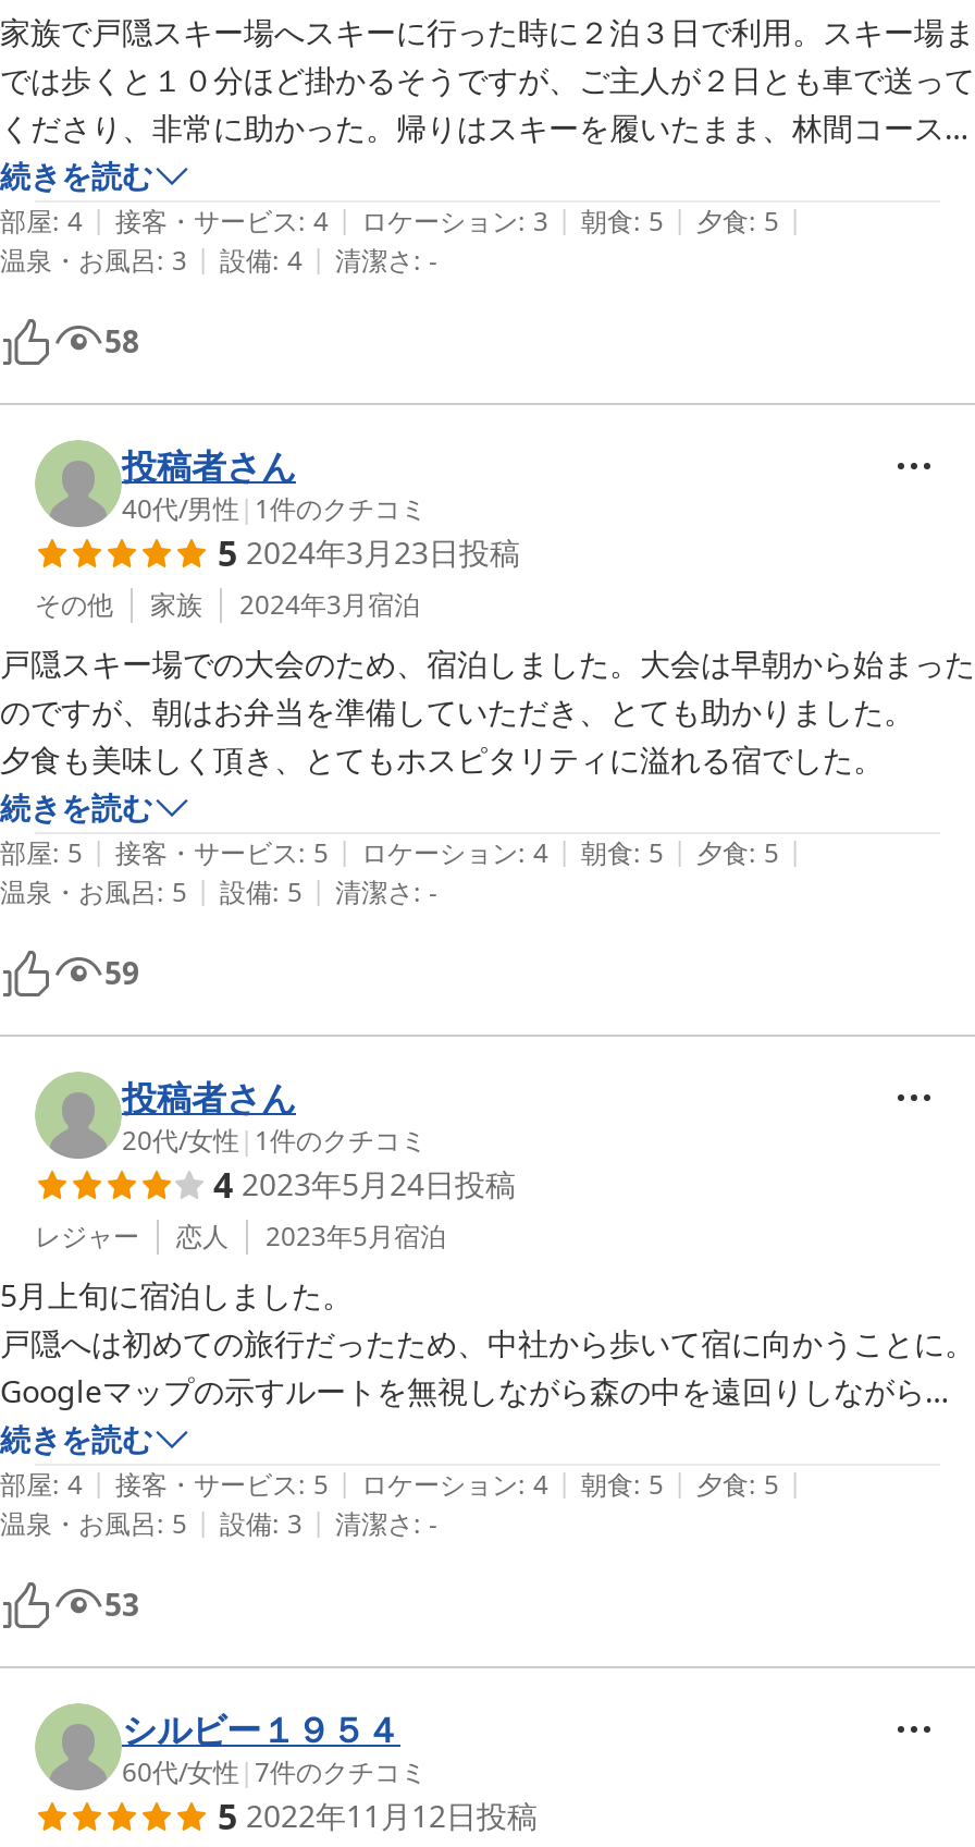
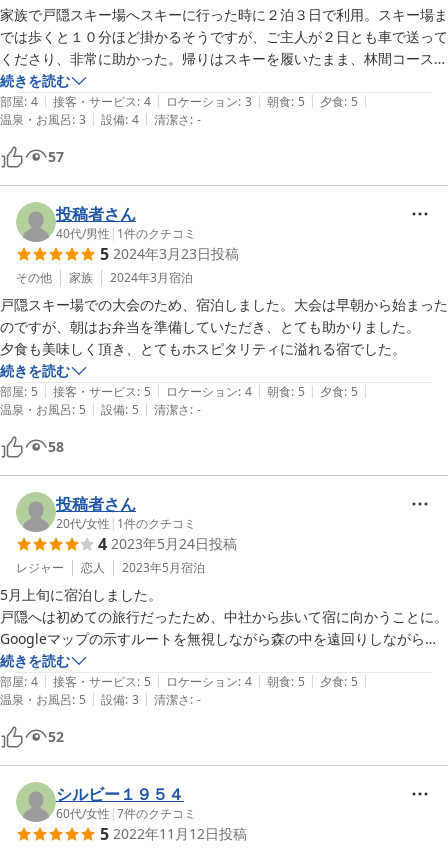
- 58
+ 57

- 59
+ 58

- 53
+ 52
